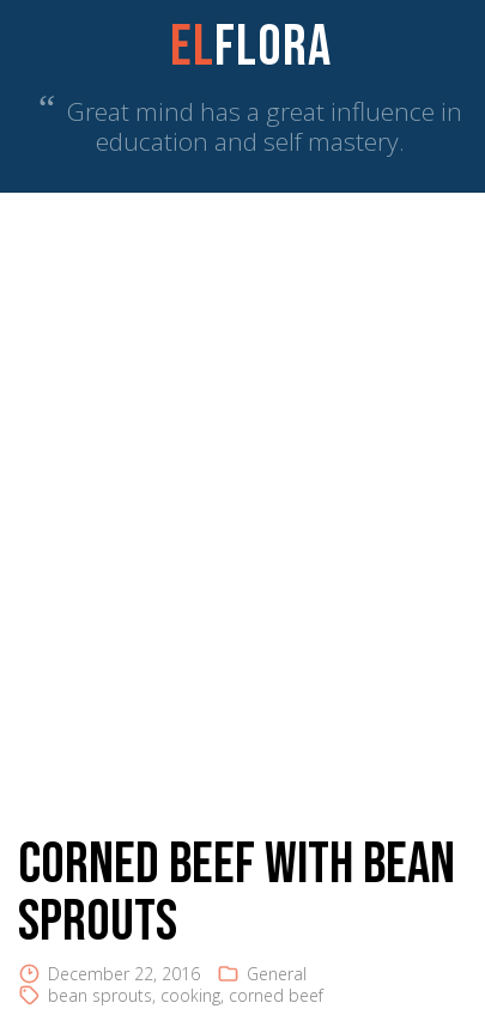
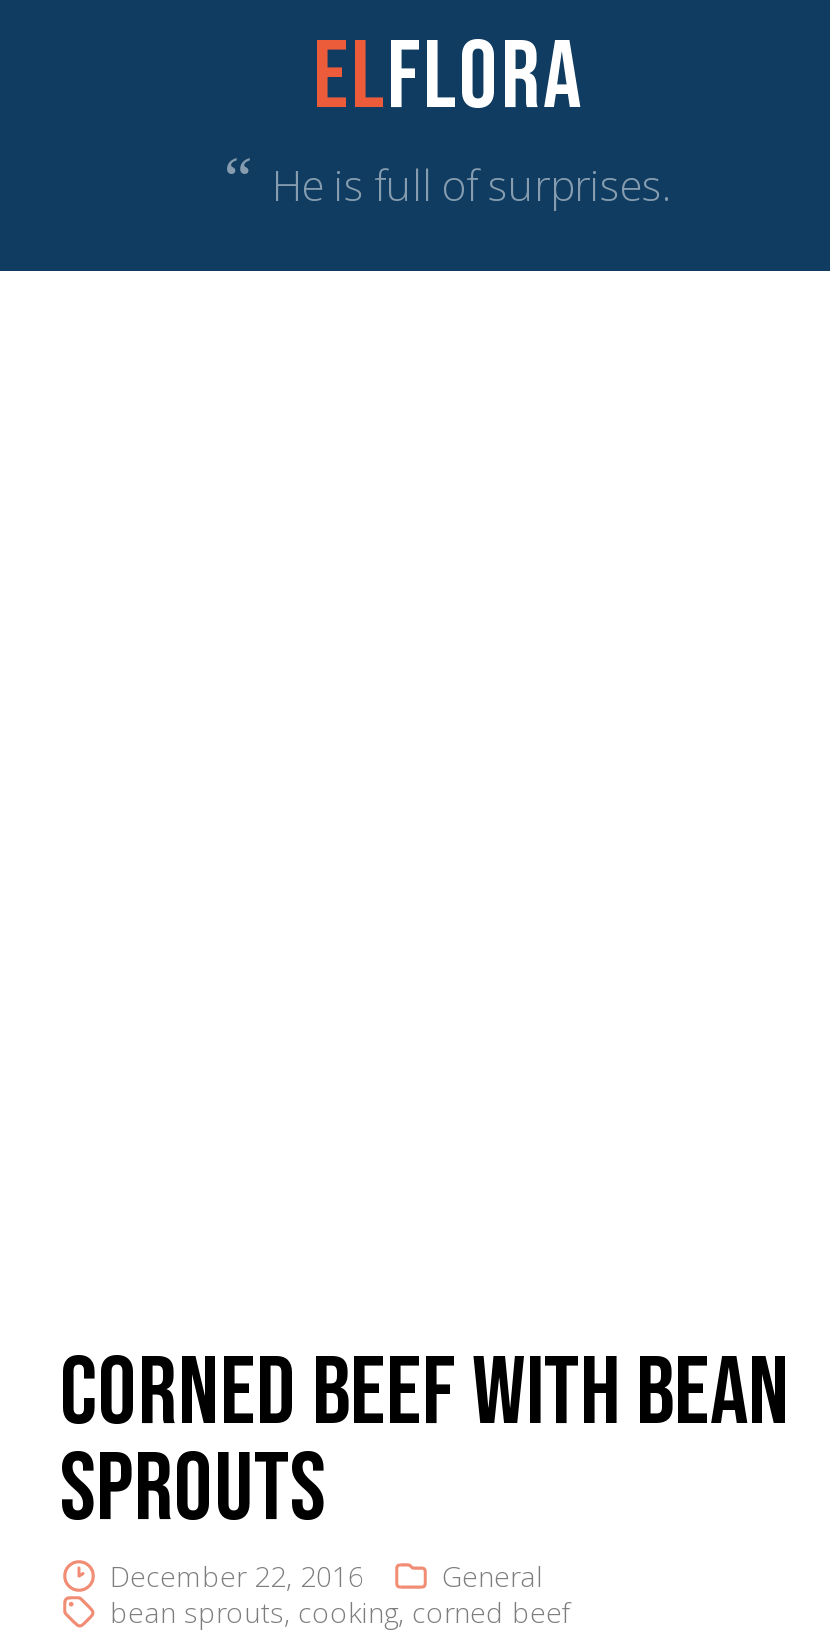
- “ Great mind has a great influence in
- education and self mastery.
+ “ He is full of surprises.
